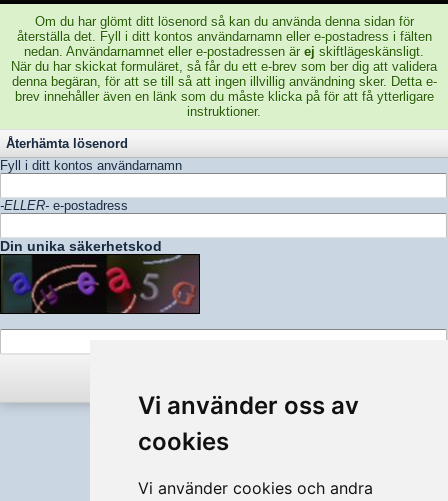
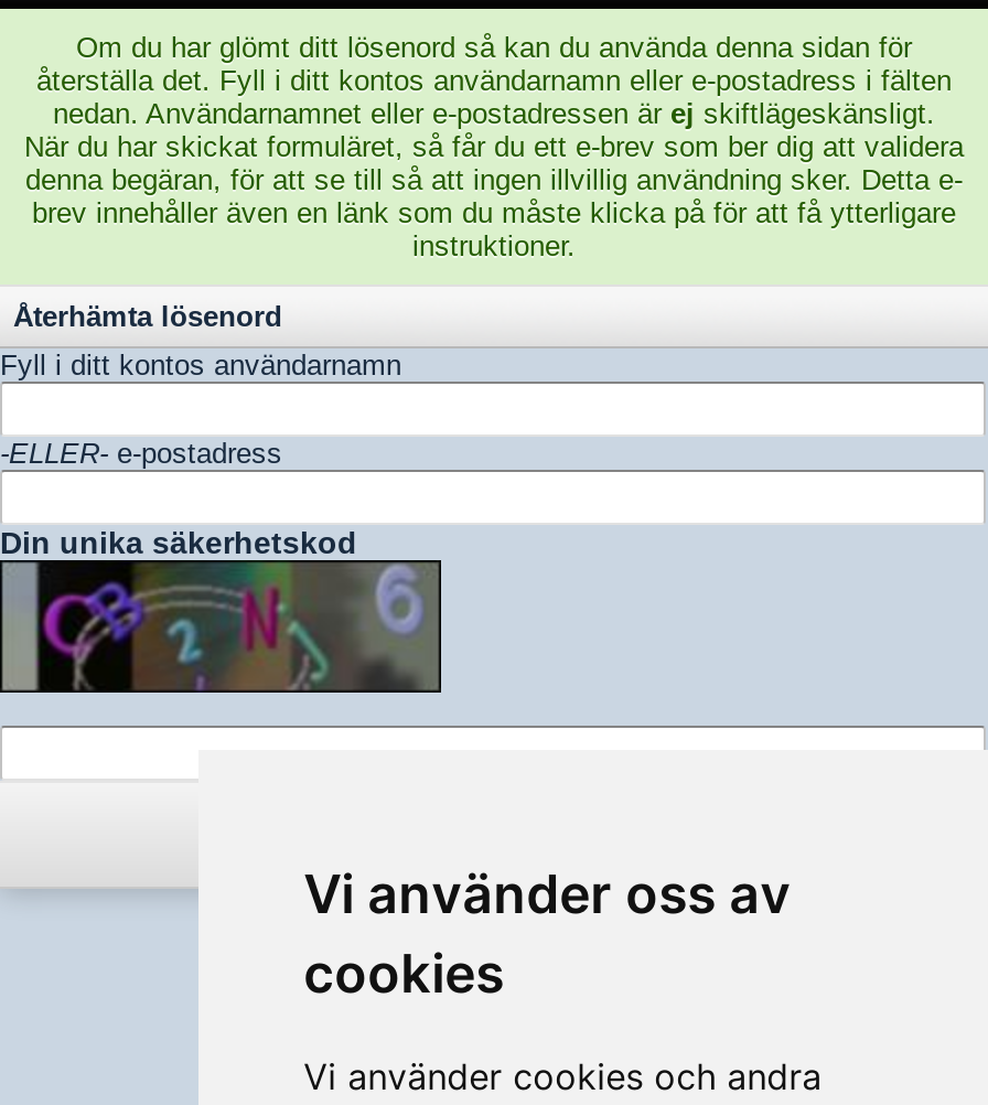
- [image]
+ [image]
